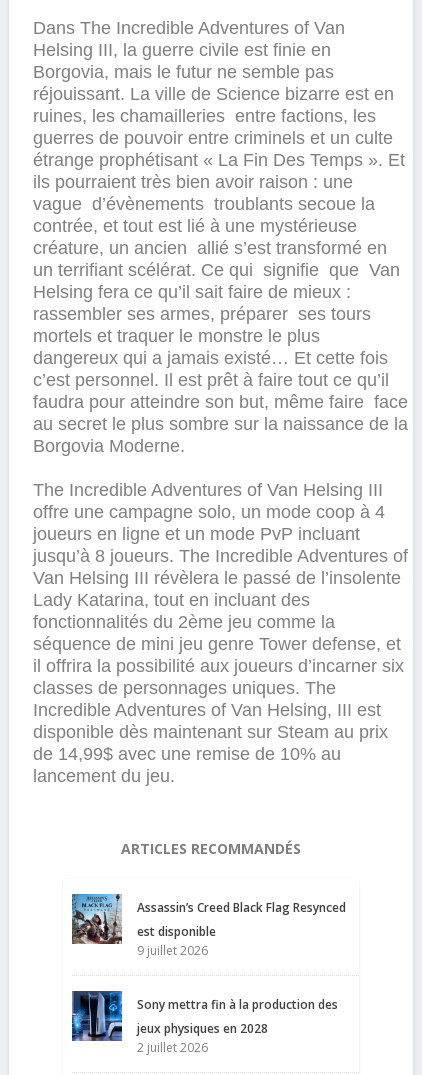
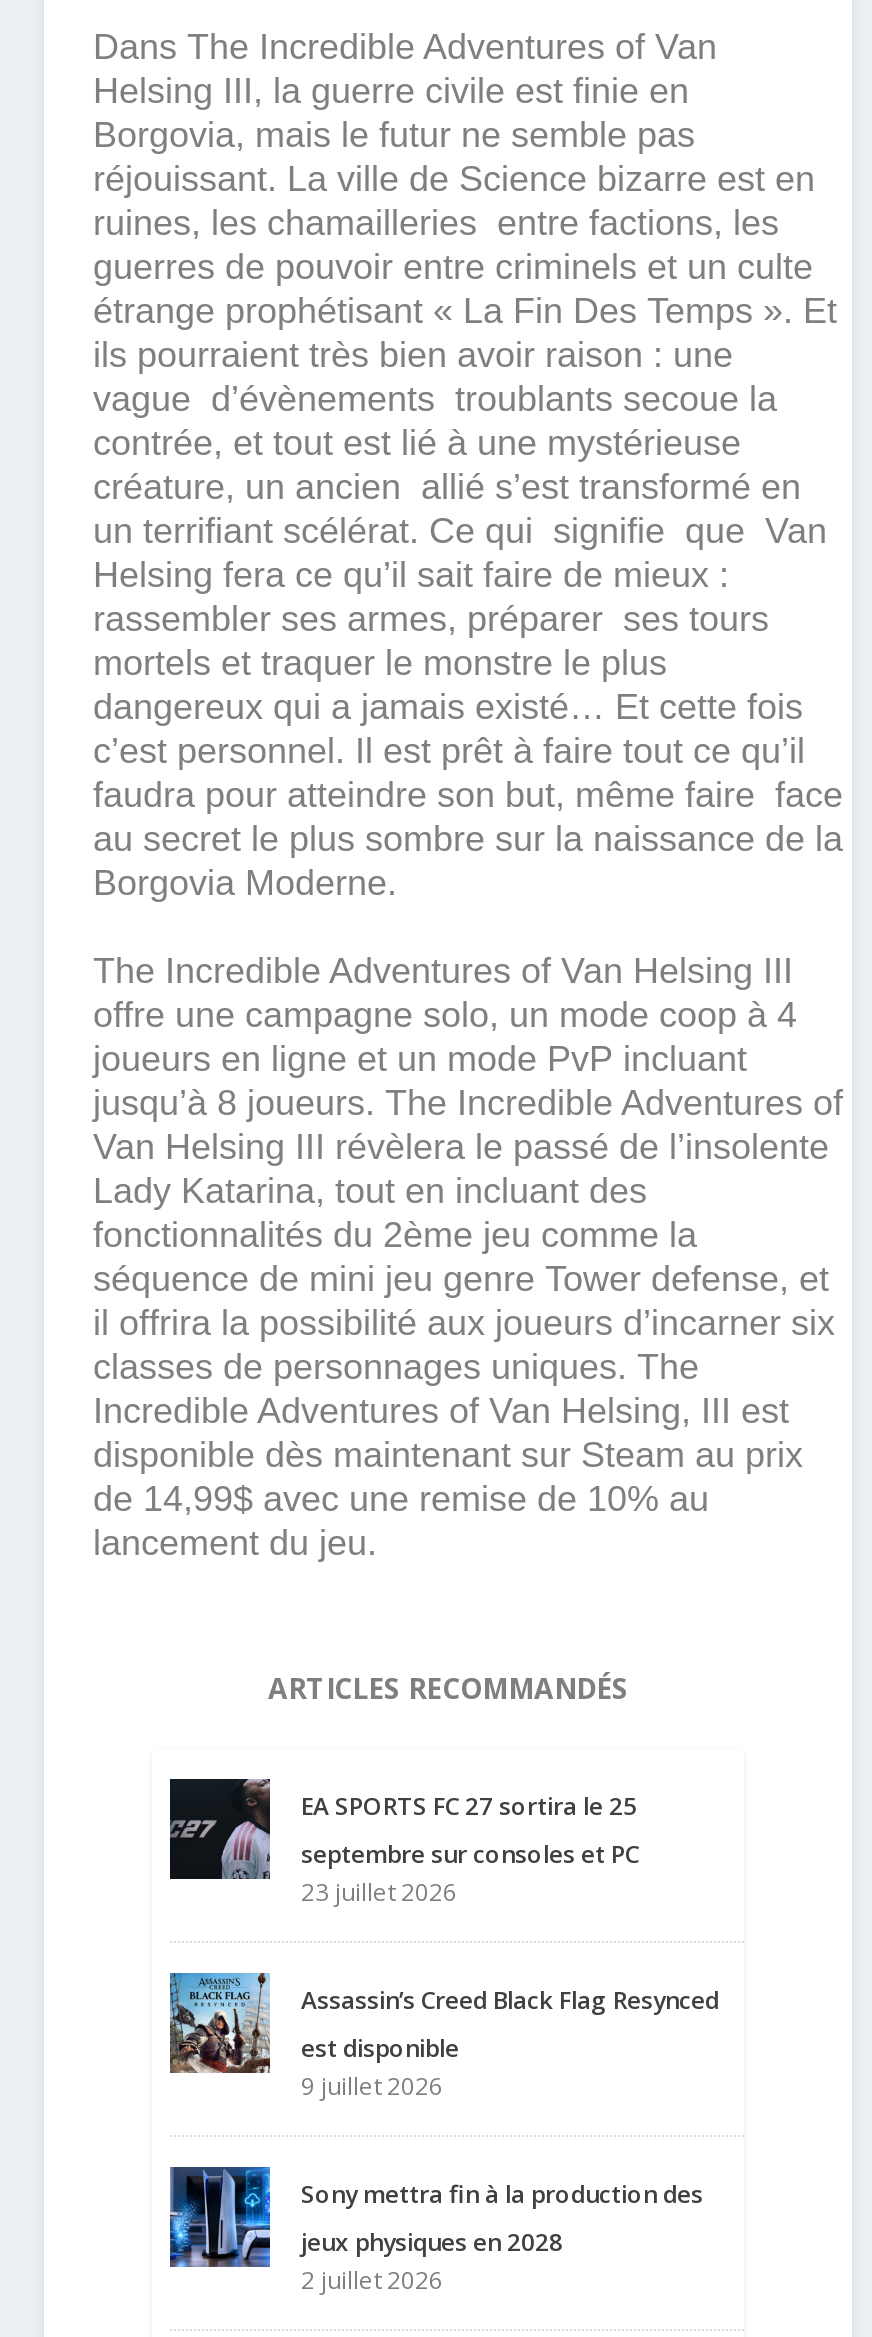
+ [image]
+ EA SPORTS FC 27 sortira le 25
+ septembre sur consoles et PC
+ 23 juillet 2026
